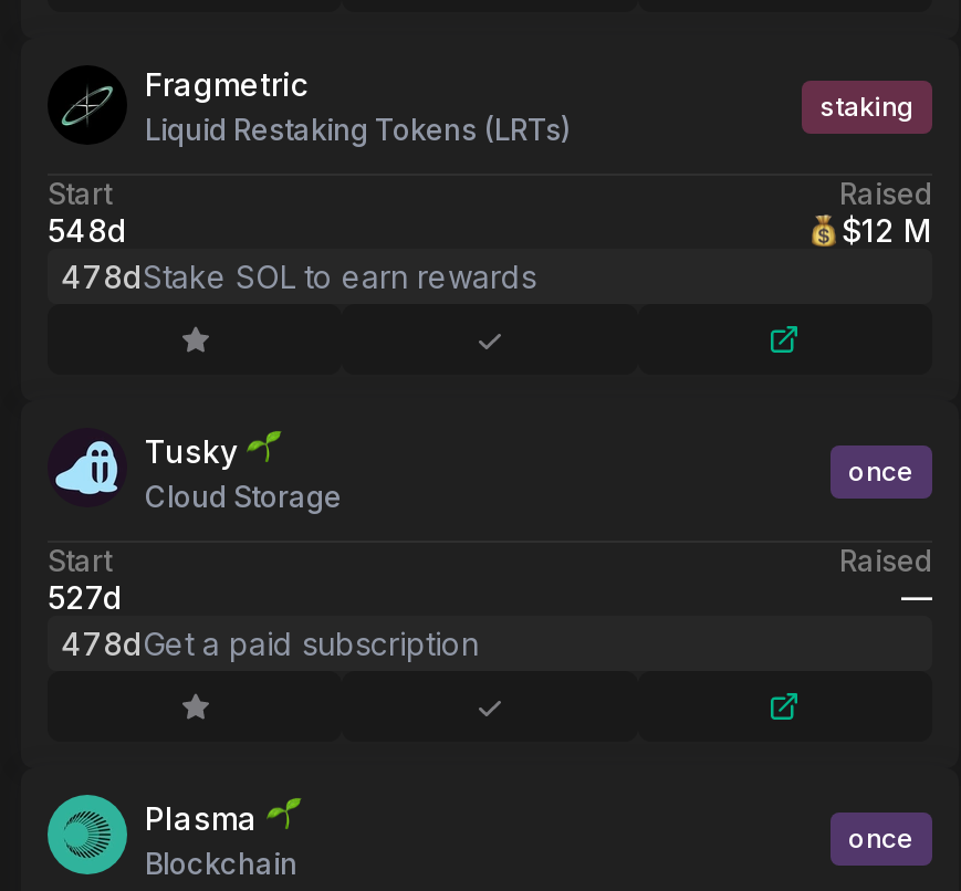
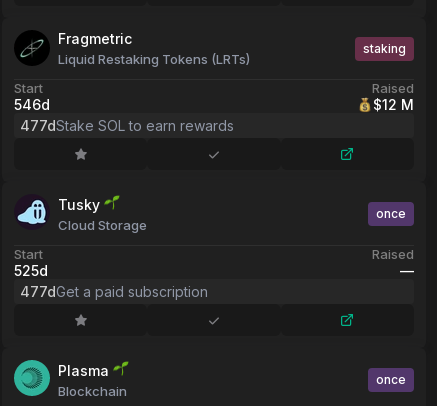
- 548d
+ 546d

- 478dStake SOL to earn rewards
+ 477dStake SOL to earn rewards

- 527d
+ 525d

- 478dGet a paid subscription
+ 477dGet a paid subscription
